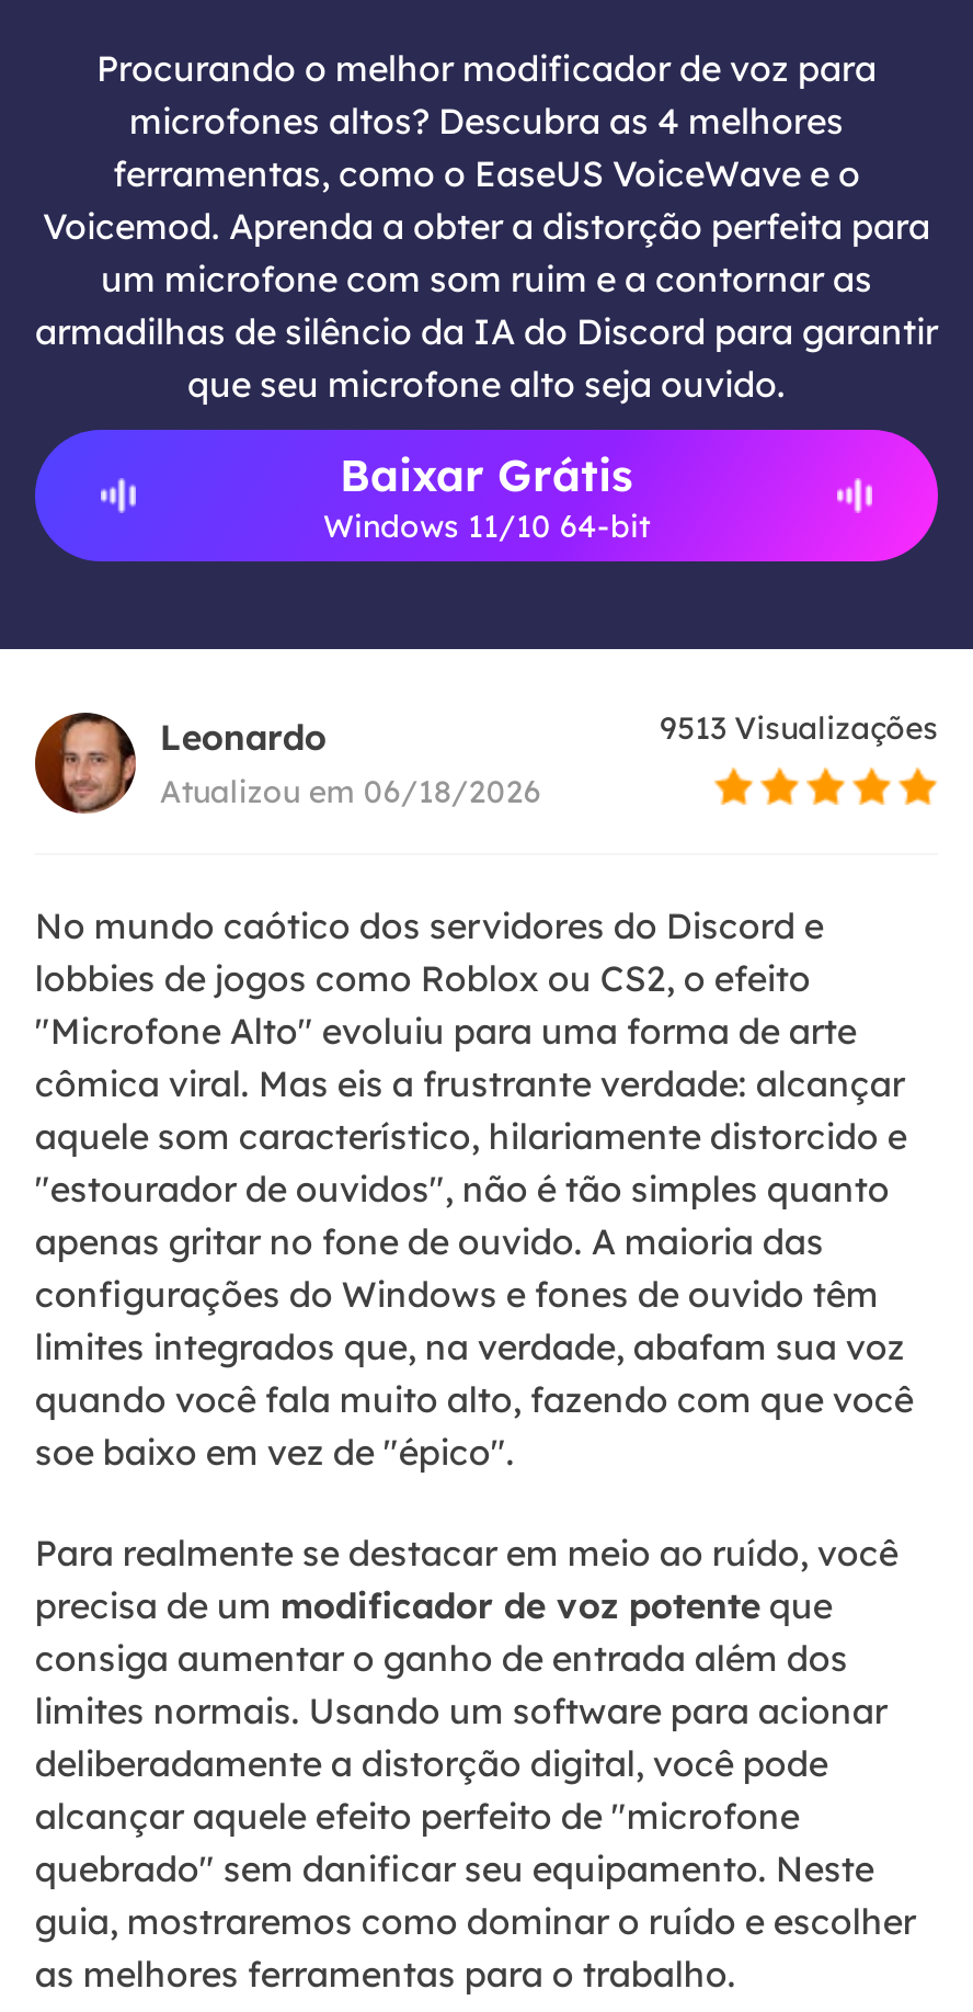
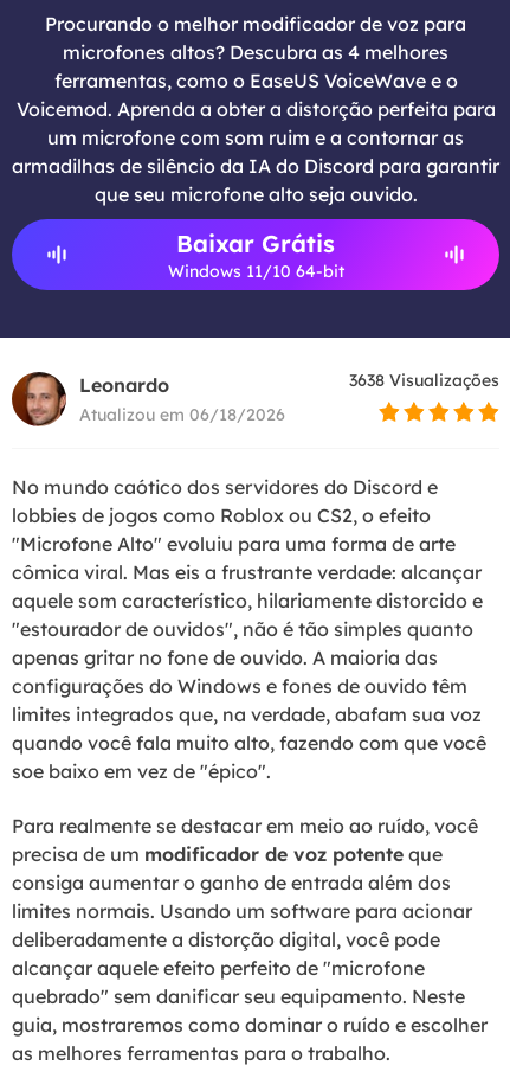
- 9513 Visualizações
+ 3638 Visualizações
